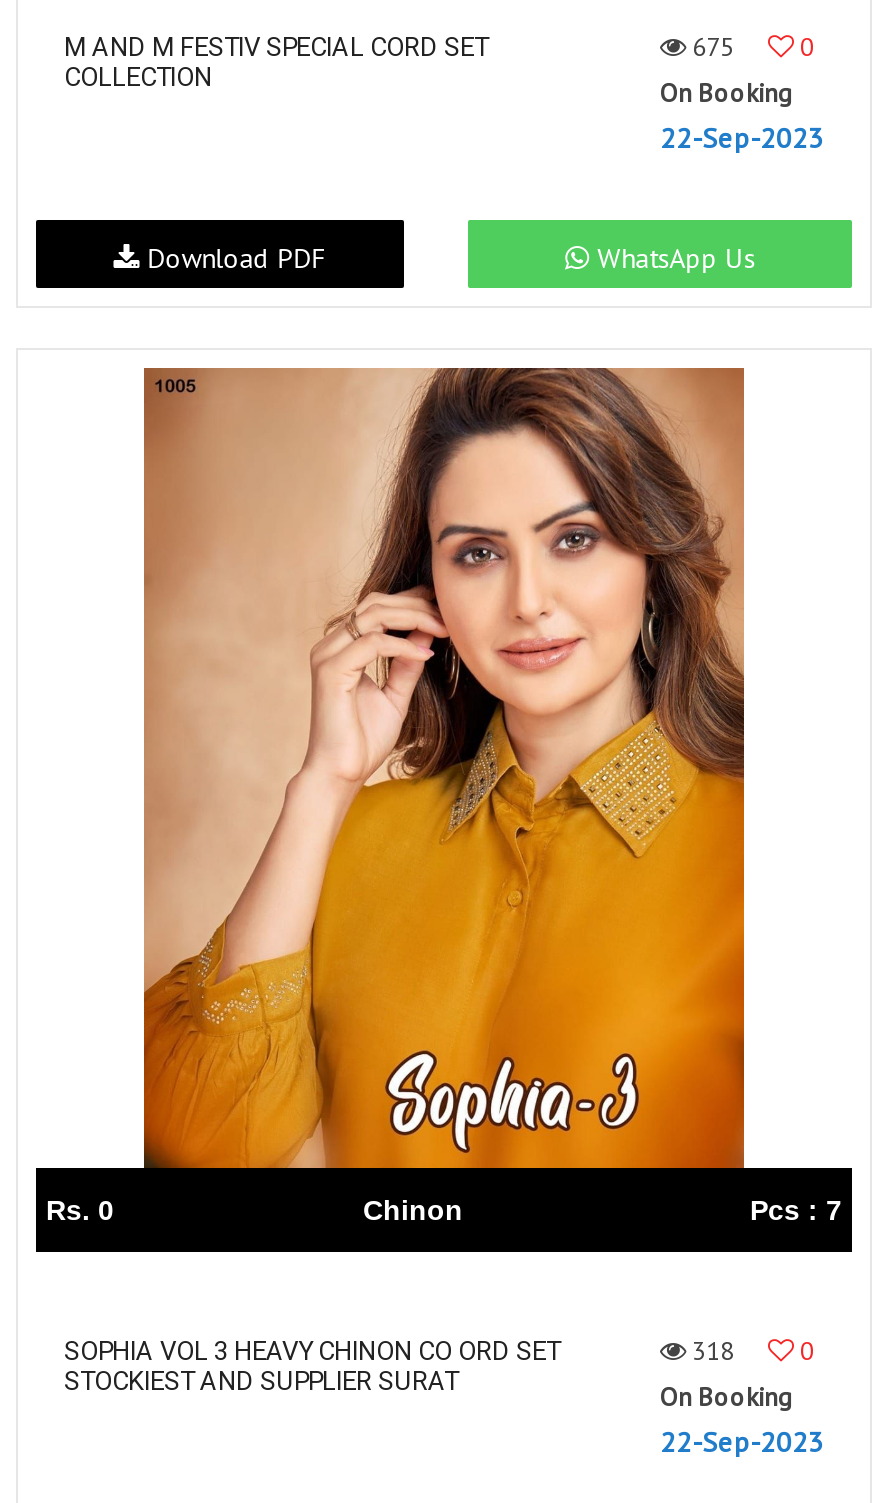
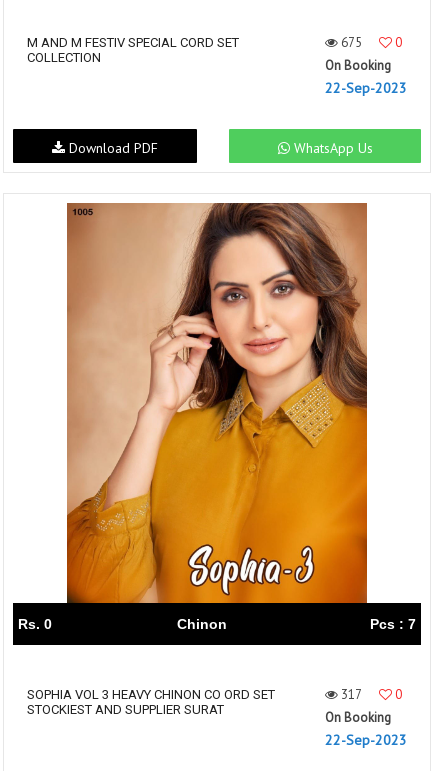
- 318 0
+ 317 0
